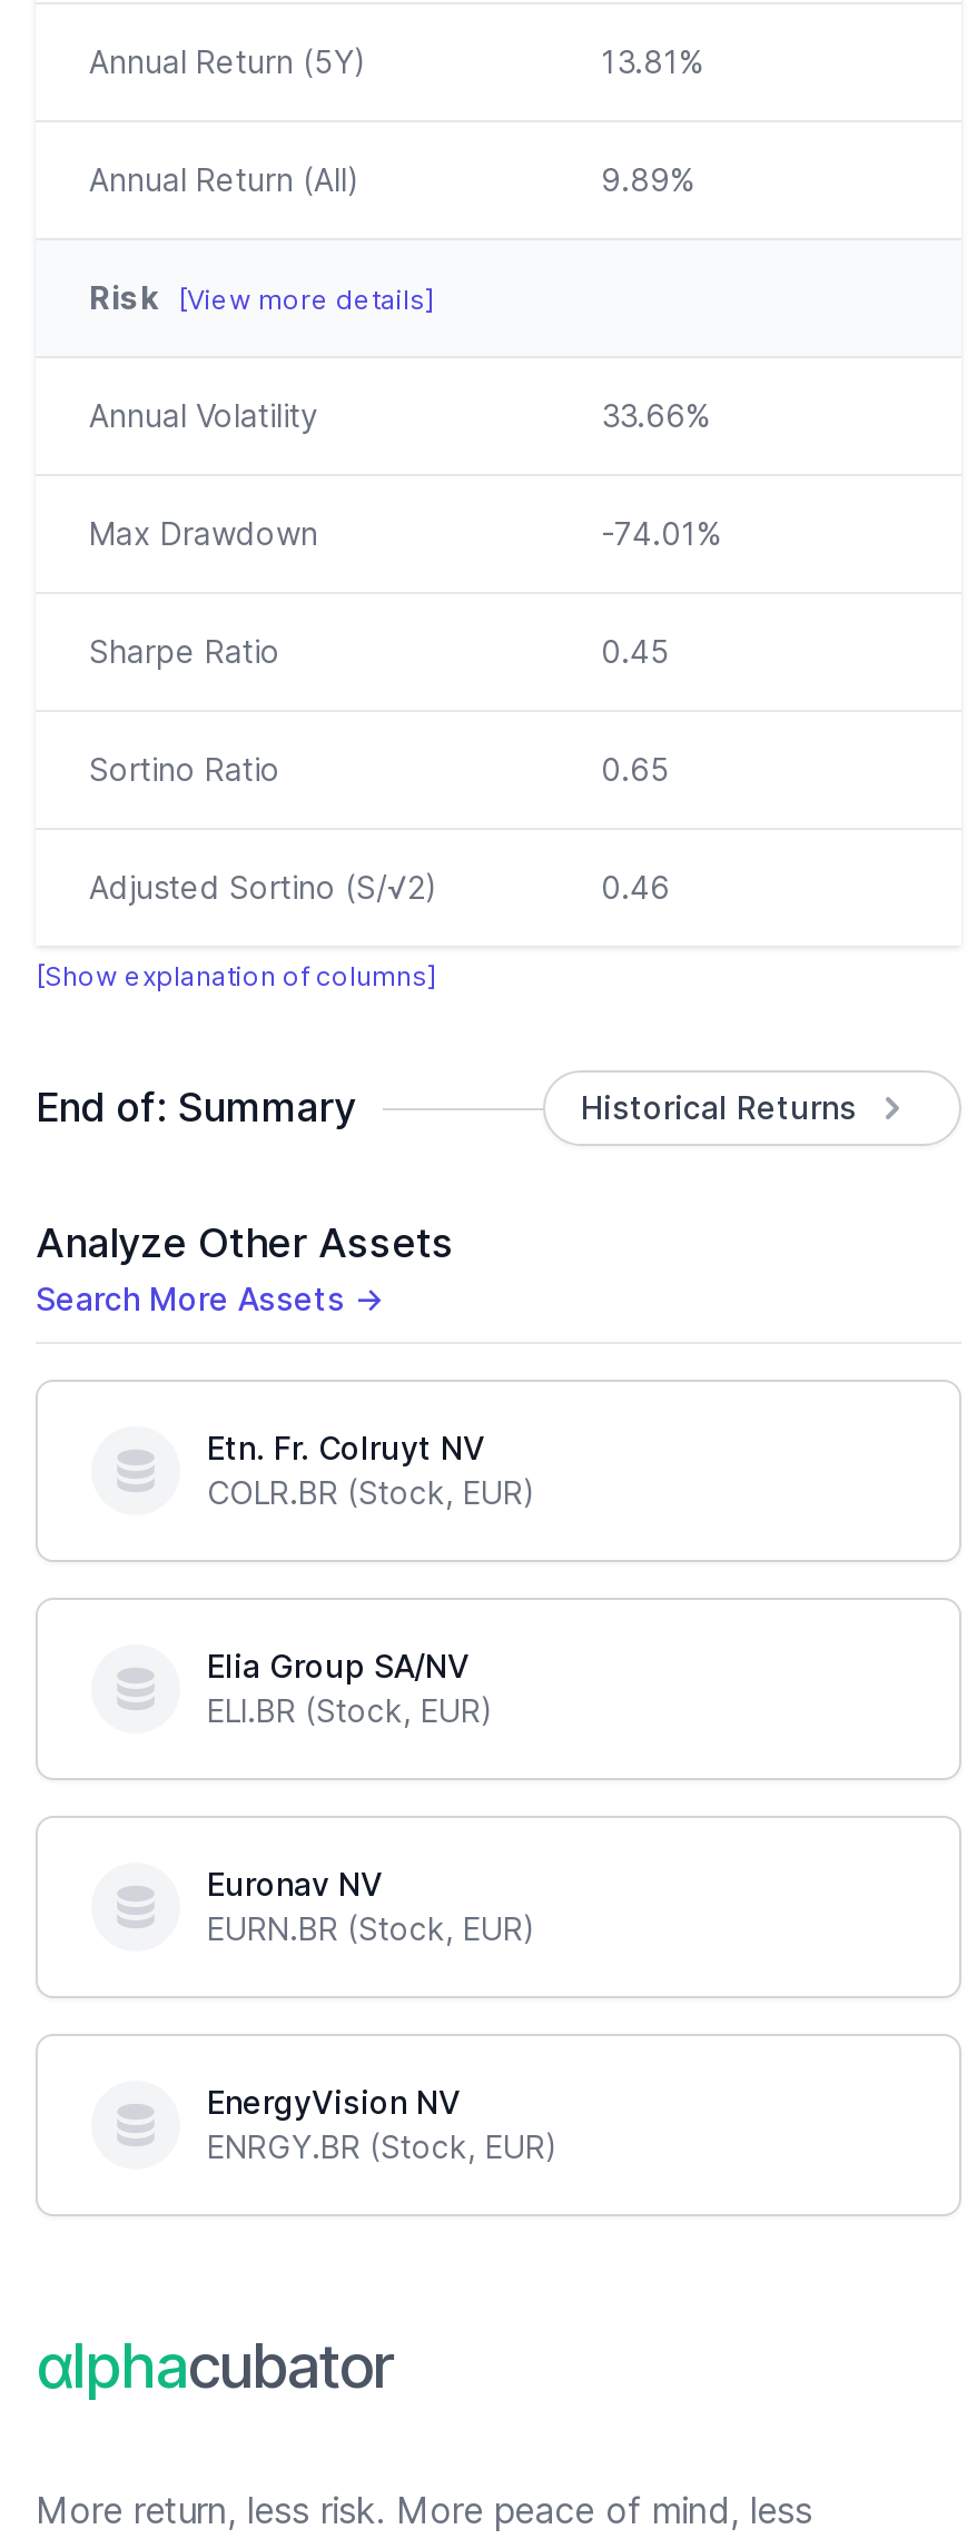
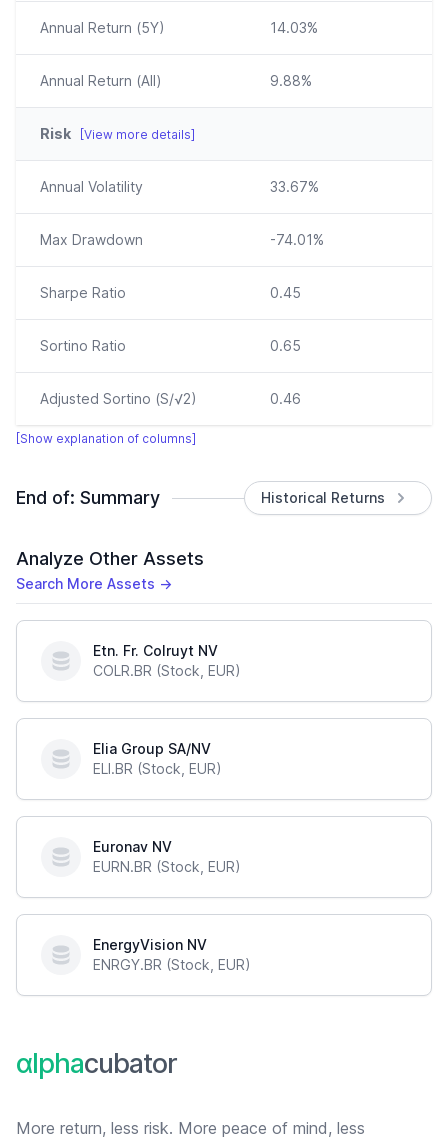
- 13.81%
+ 14.03%

- 9.89%
+ 9.88%

- 33.66%
+ 33.67%
